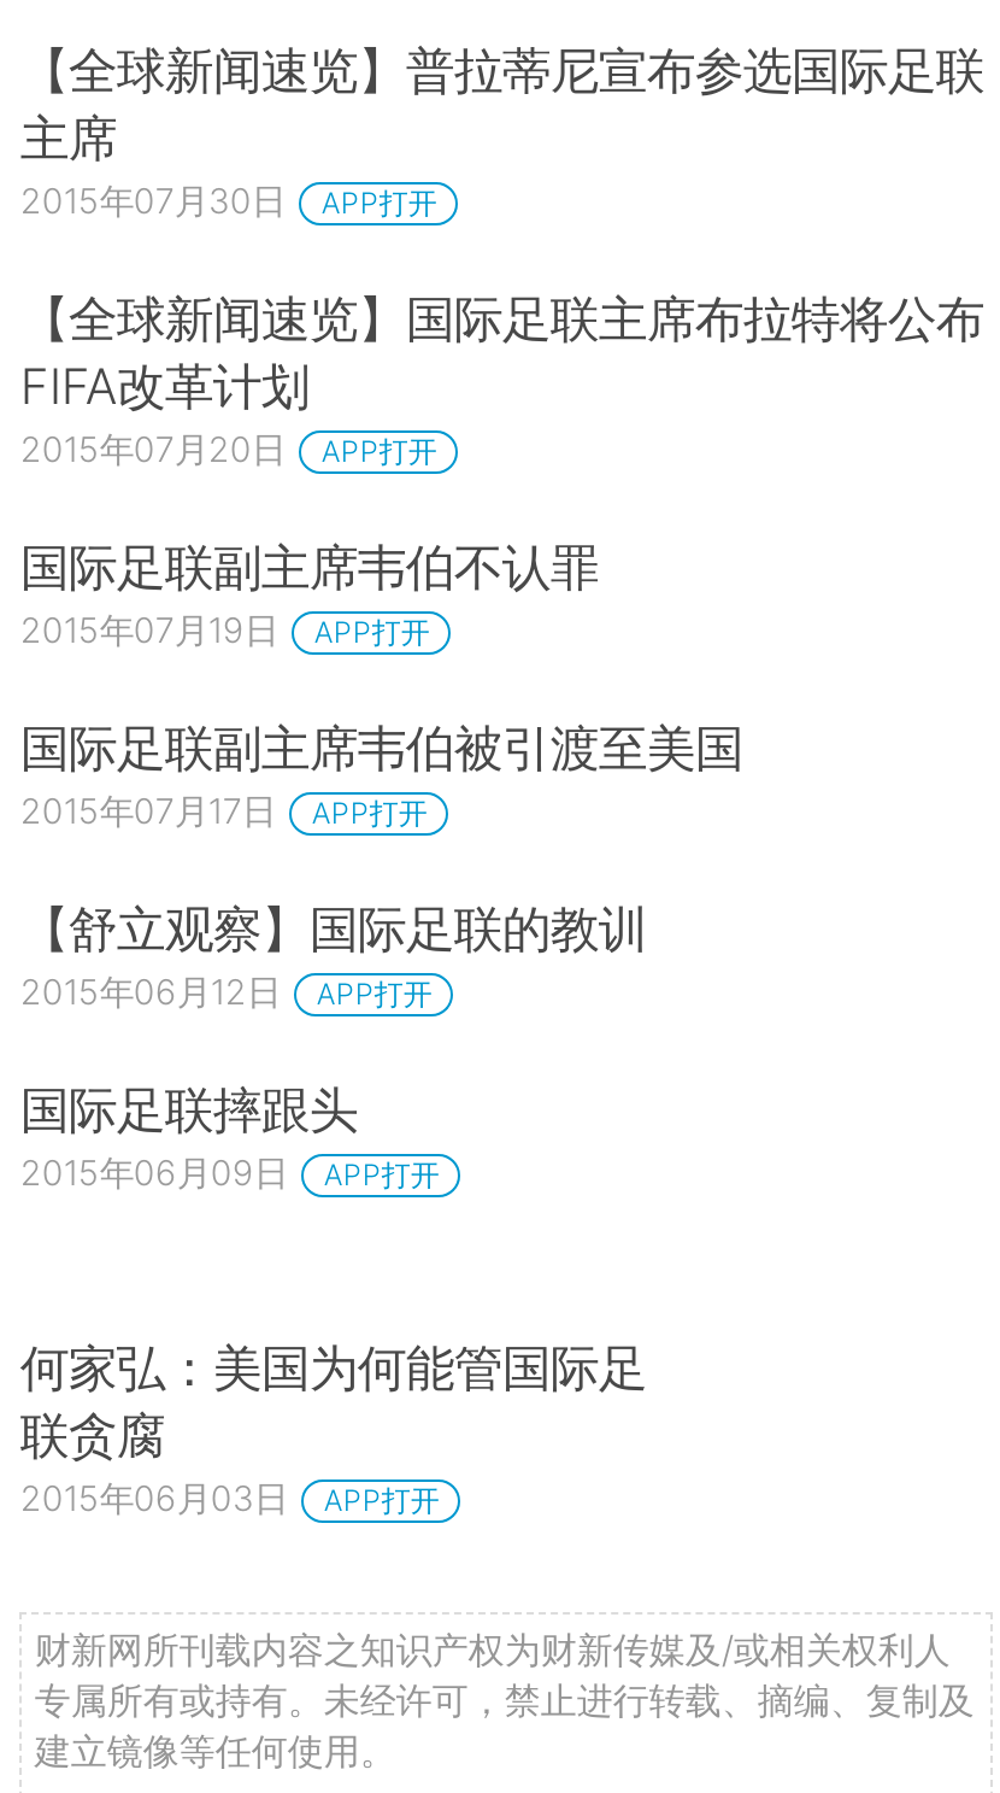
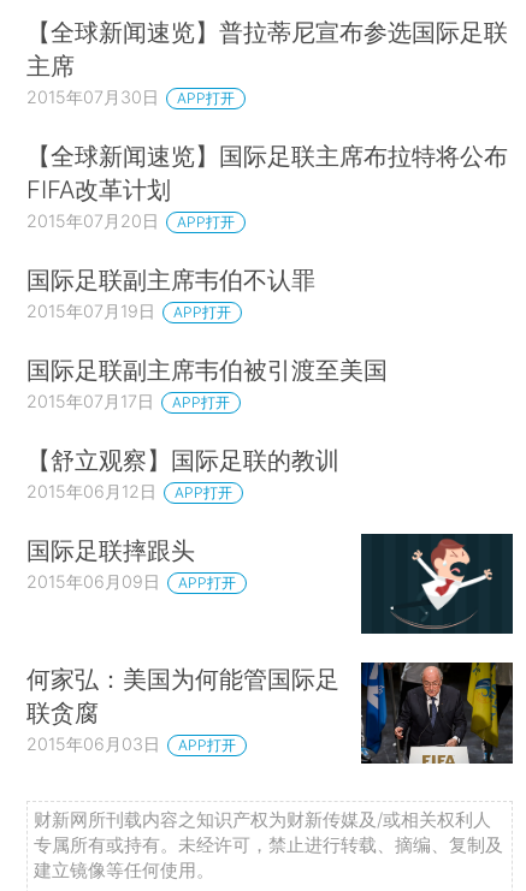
+ [image]

+ [image]
